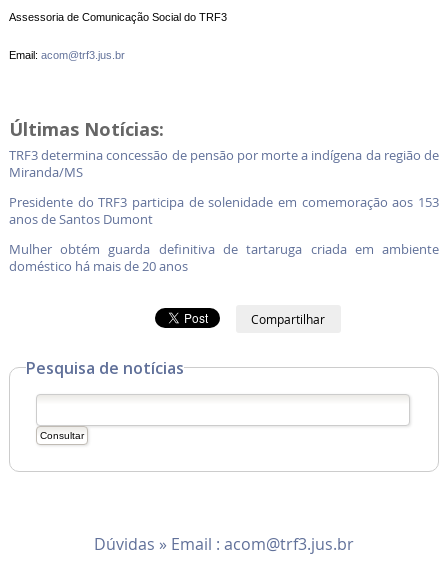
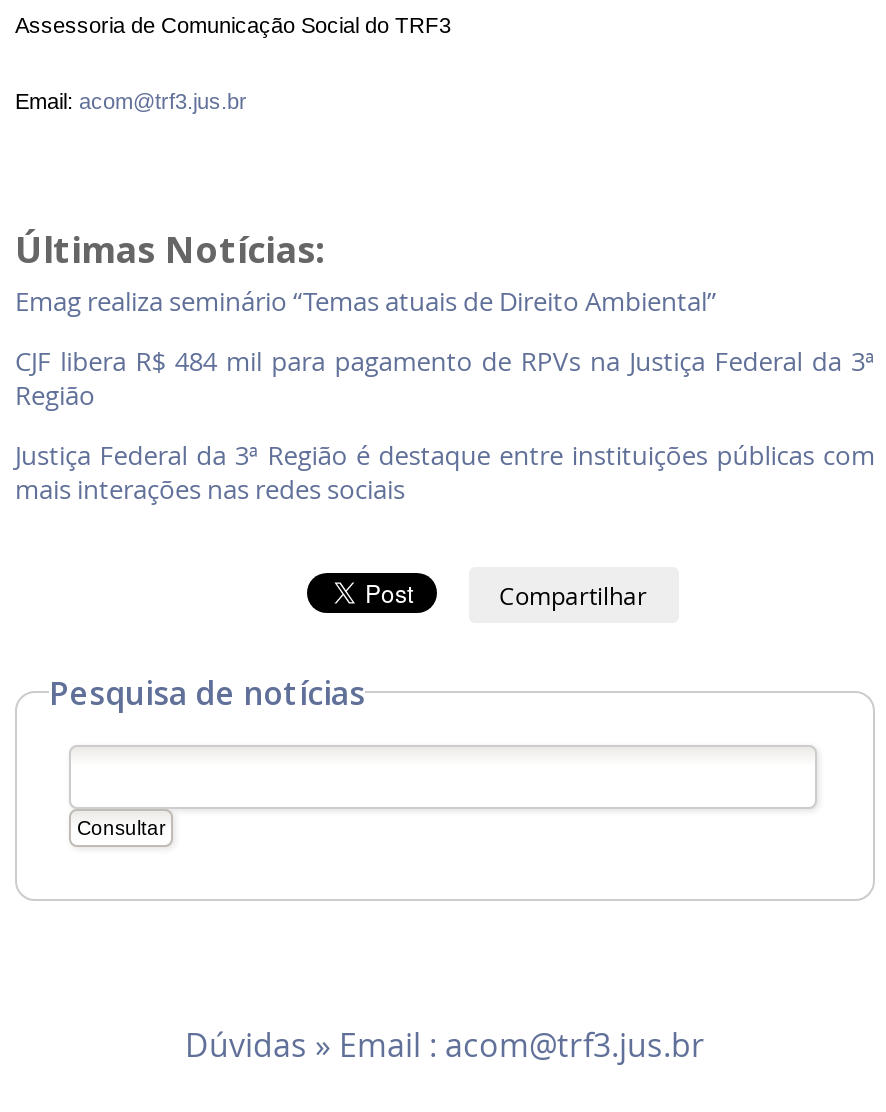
- TRF3 determina concessão de pensão por morte a indígena da região de
- Miranda/MS
+ Emag realiza seminário “Temas atuais de Direito Ambiental”

- Presidente do TRF3 participa de solenidade em comemoração aos 153
- anos de Santos Dumont
+ CJF libera R$ 484 mil para pagamento de RPVs na Justiça Federal da 3ª
+ Região

- Mulher obtém guarda definitiva de tartaruga criada em ambiente
- doméstico há mais de 20 anos
+ Justiça Federal da 3ª Região é destaque entre instituições públicas com
+ mais interações nas redes sociais
